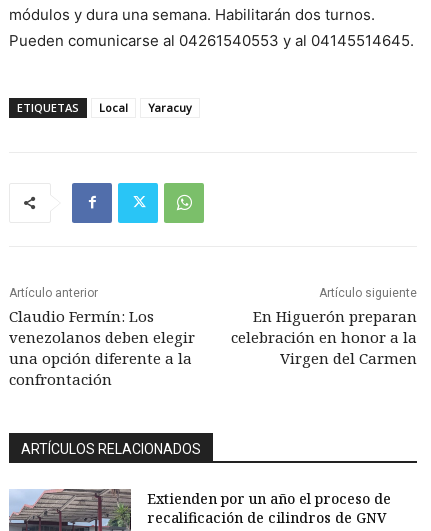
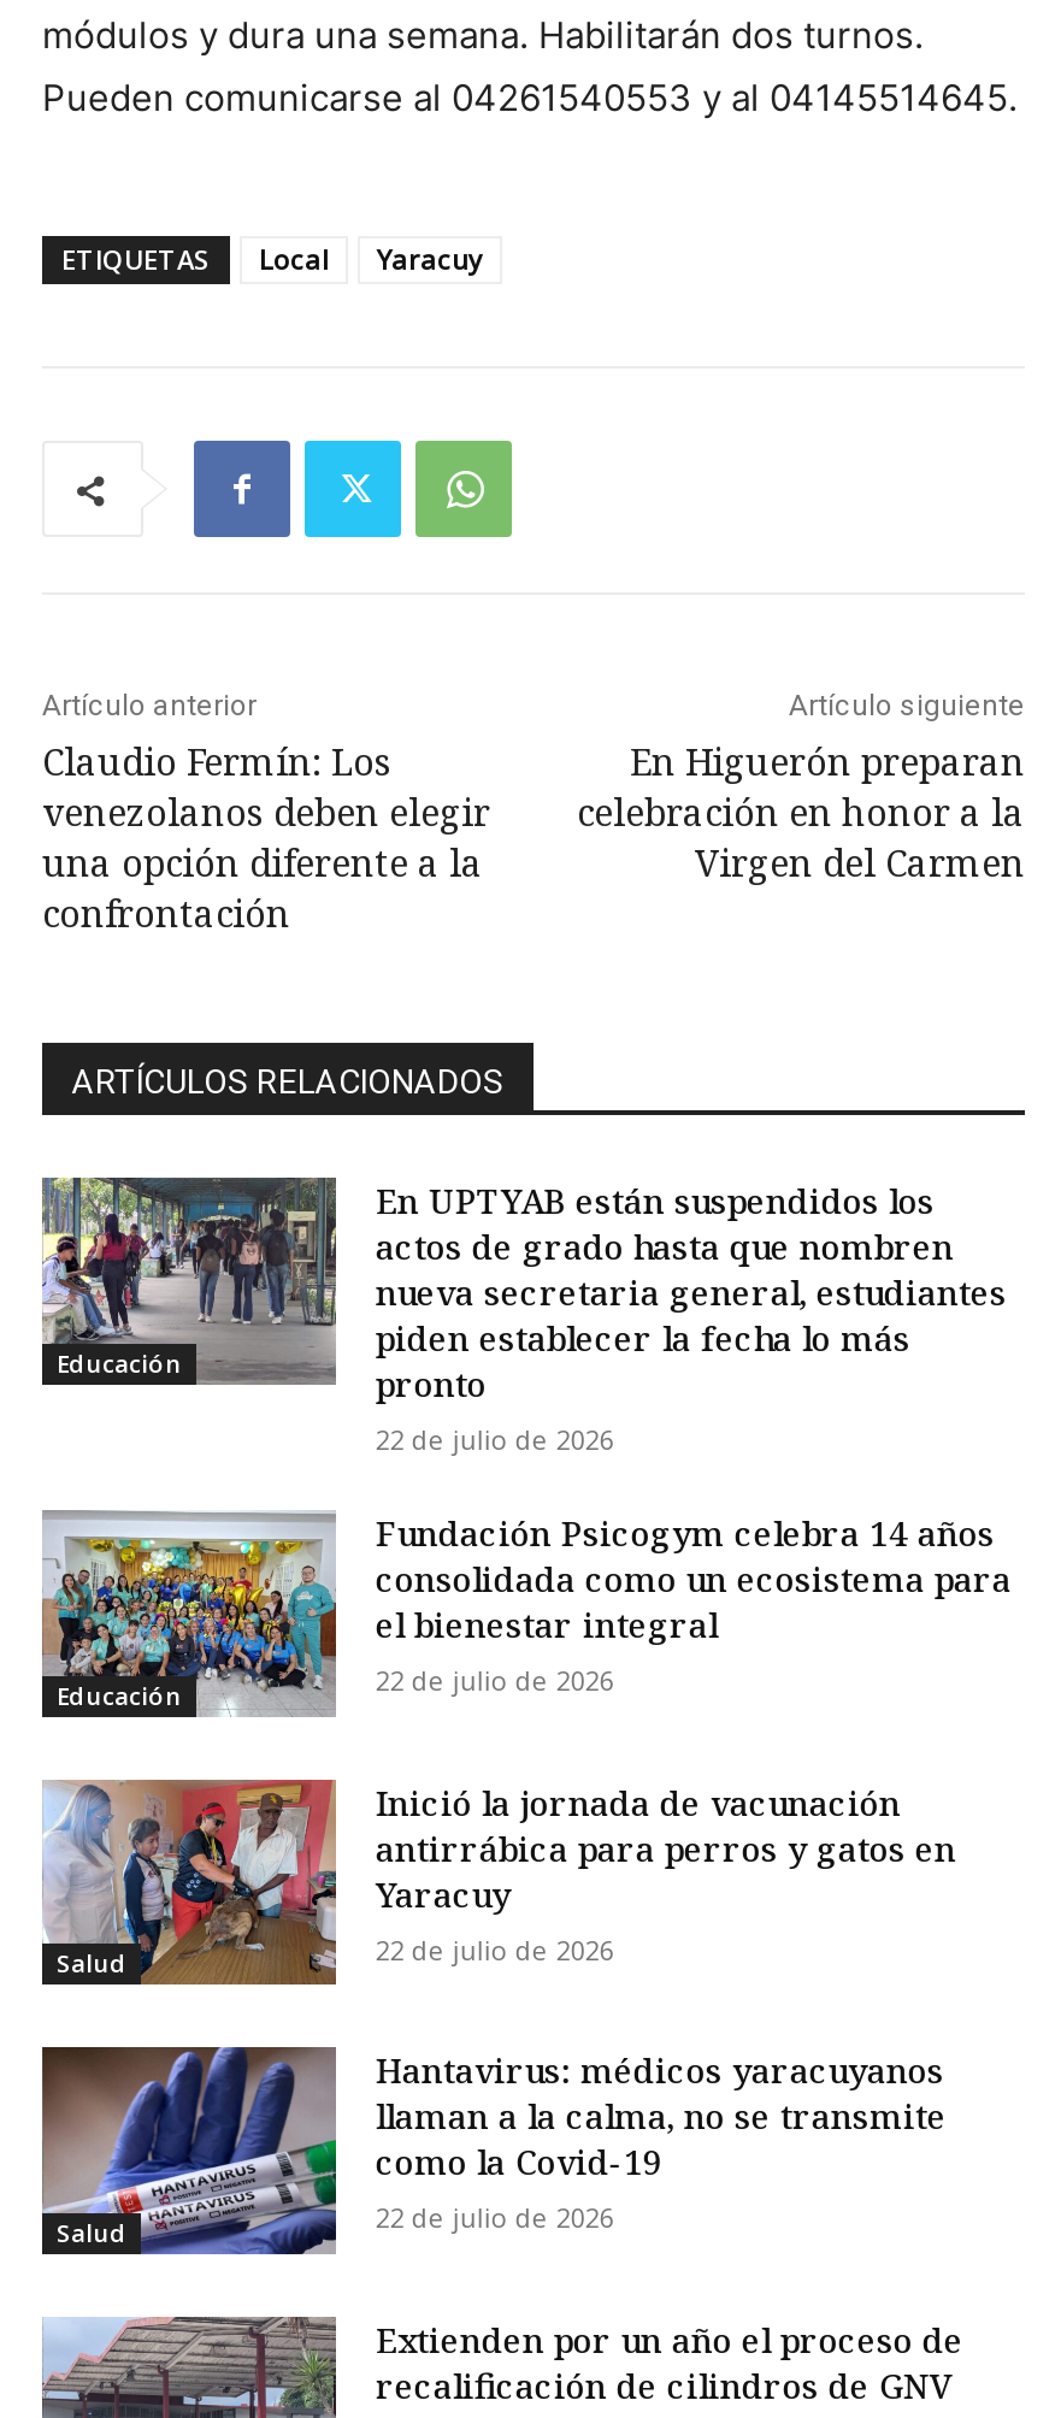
+ [image]
+ Educación

+ [image]
+ Salud

+ [image]
+ Educación

+ [image]
+ Salud

+ En UPTYAB están suspendidos los
+ actos de grado hasta que nombren
+ nueva secretaria general, estudiantes
+ piden establecer la fecha lo más
+ pronto
+ 22 de julio de 2026

+ Fundación Psicogym celebra 14 años
+ consolidada como un ecosistema para
+ el bienestar integral
+ 22 de julio de 2026

+ Inició la jornada de vacunación
+ antirrábica para perros y gatos en
+ Yaracuy
+ 22 de julio de 2026

+ Hantavirus: médicos yaracuyanos
+ llaman a la calma, no se transmite
+ como la Covid-19
+ 22 de julio de 2026
